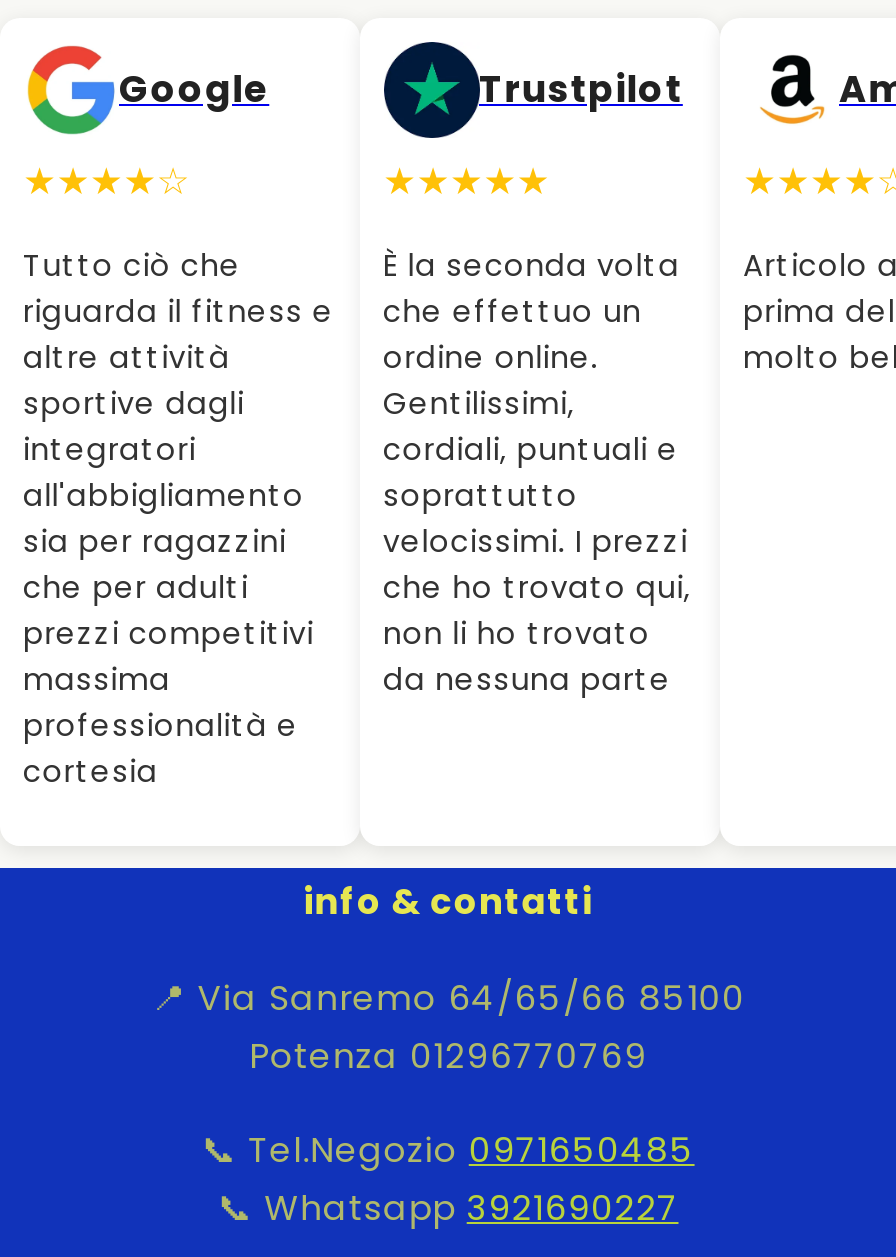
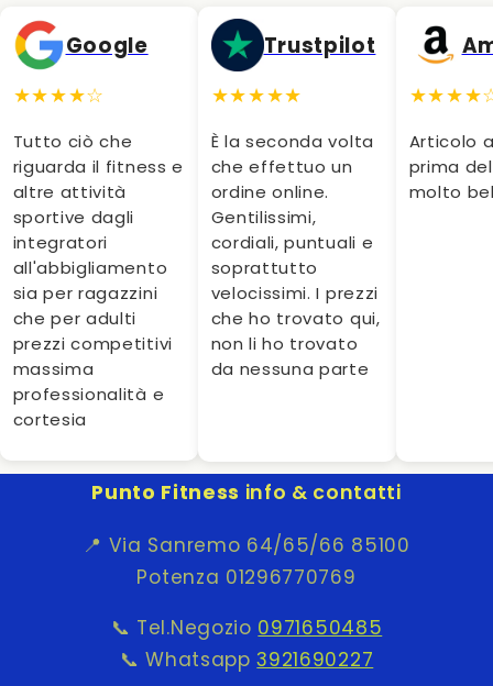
- info & contatti
+ Punto Fitness info & contatti
